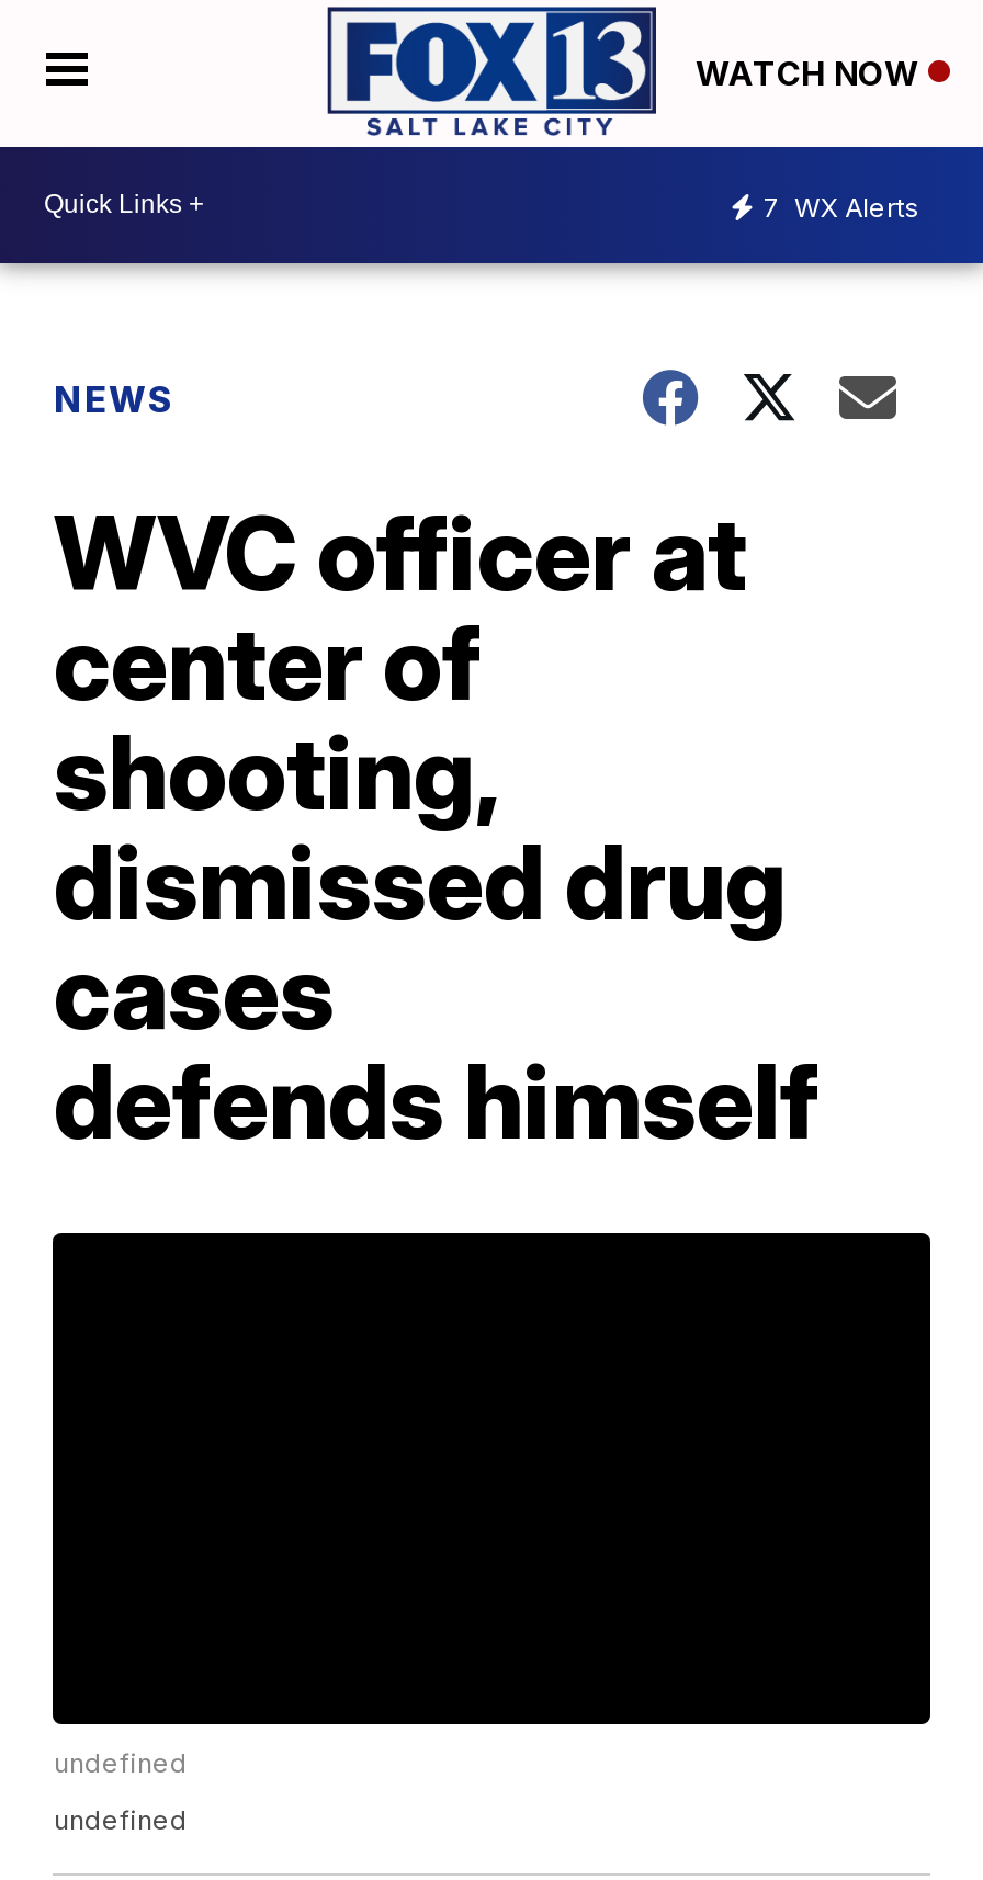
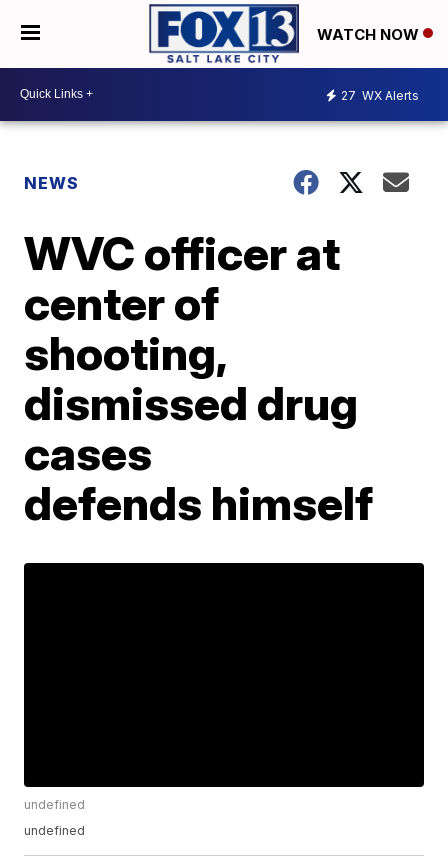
- 7 WX Alerts
+ 27 WX Alerts
